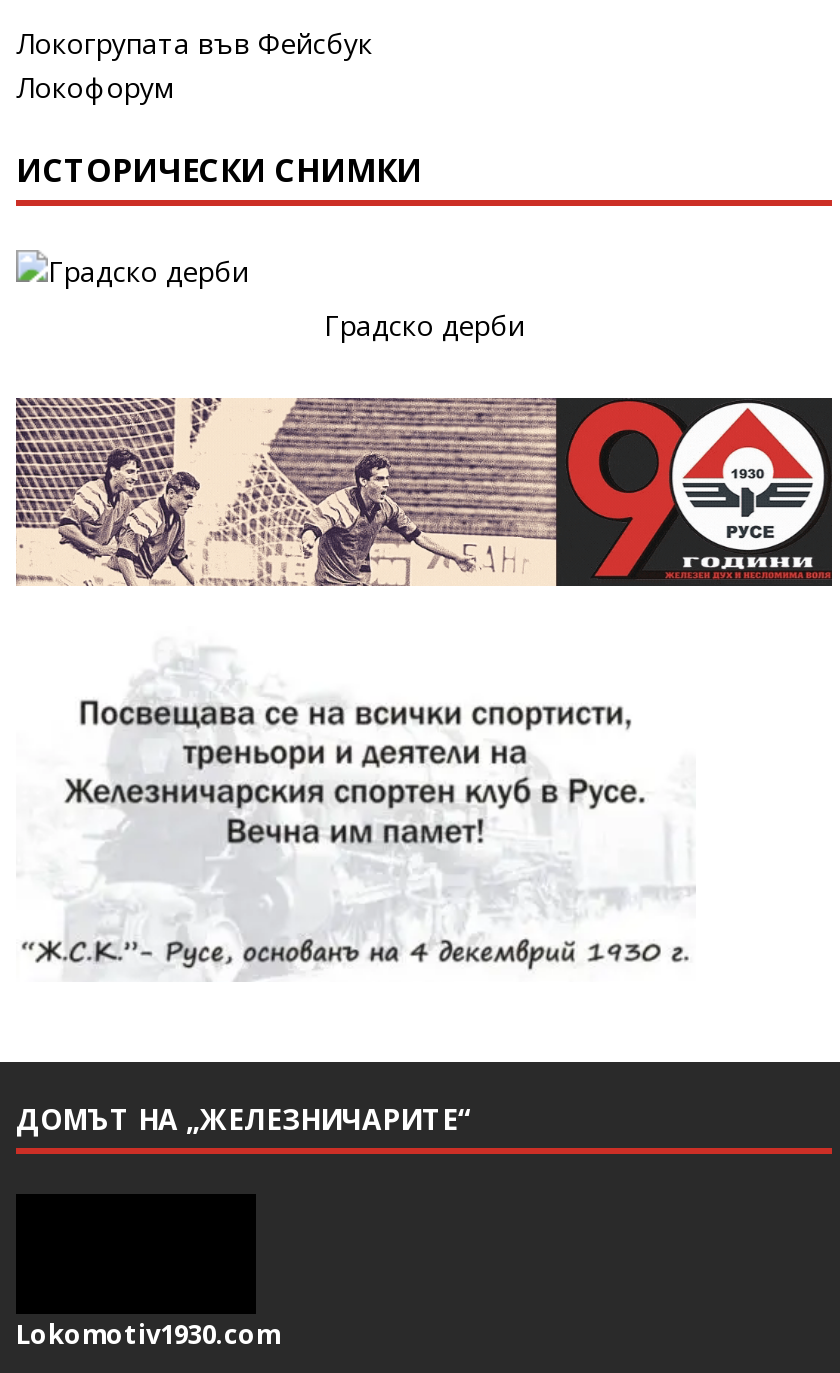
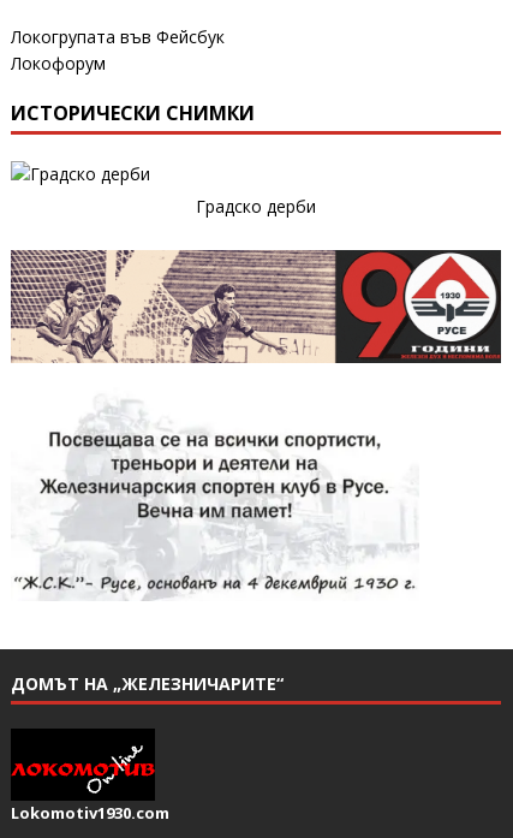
+ [image]
